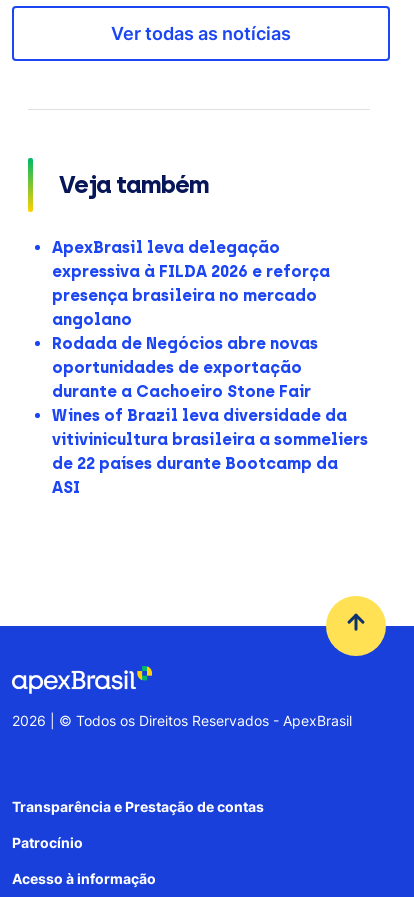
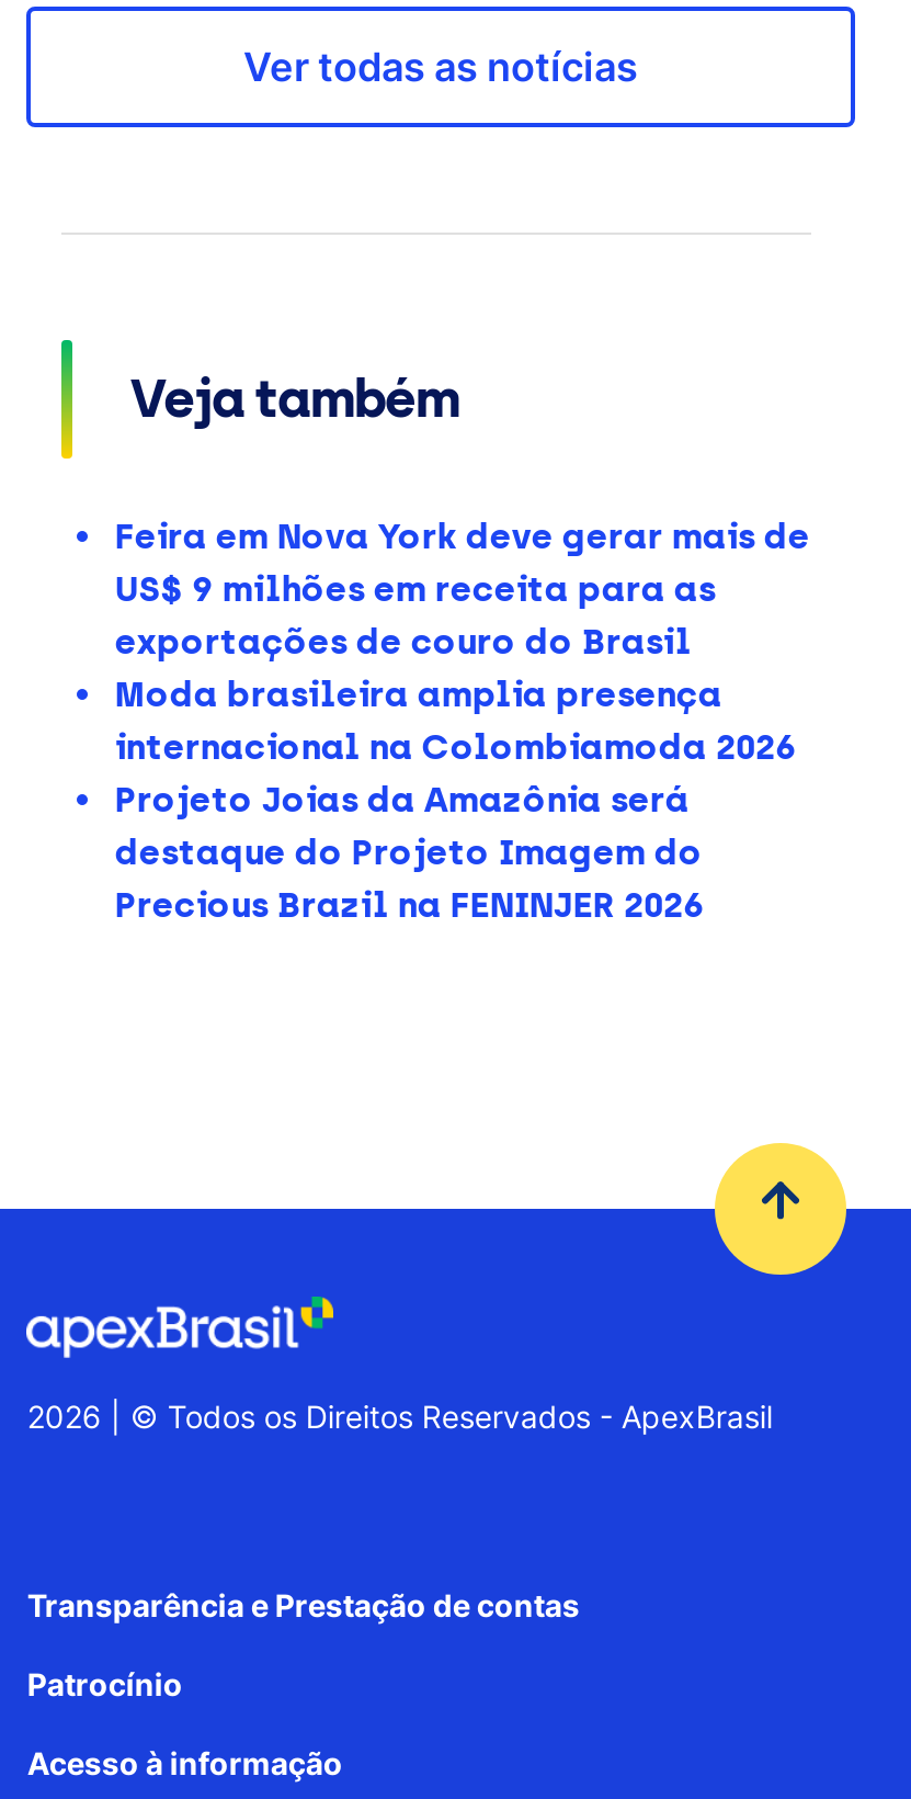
- ApexBrasil leva delegação
- expressiva à FILDA 2026 e reforça
- presença brasileira no mercado
- angolano
- Rodada de Negócios abre novas
- oportunidades de exportação
- durante a Cachoeiro Stone Fair
- Wines of Brazil leva diversidade da
- vitivinicultura brasileira a sommeliers
- de 22 países durante Bootcamp da
- ASI
+ Feira em Nova York deve gerar mais de
+ US$ 9 milhões em receita para as
+ exportações de couro do Brasil
+ Moda brasileira amplia presença
+ internacional na Colombiamoda 2026
+ Projeto Joias da Amazônia será
+ destaque do Projeto Imagem do
+ Precious Brazil na FENINJER 2026
